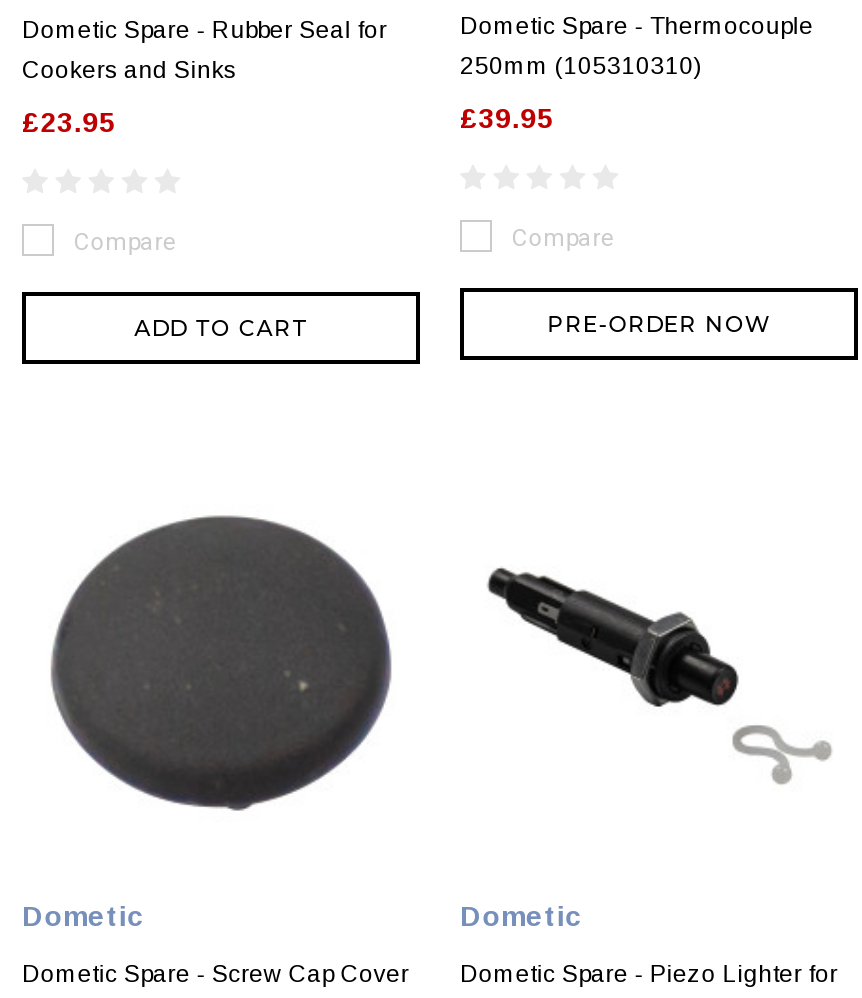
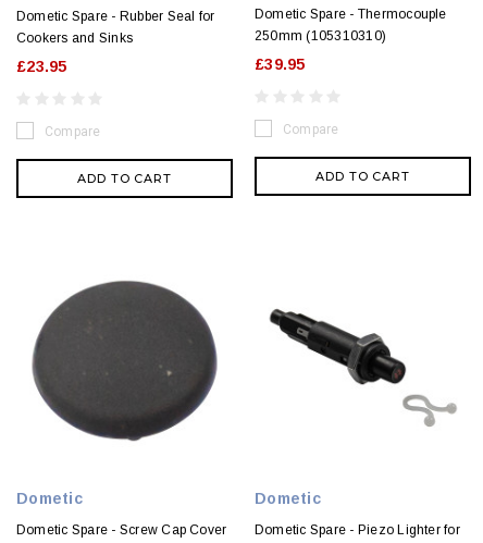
- PRE-ORDER NOW
+ ADD TO CART
